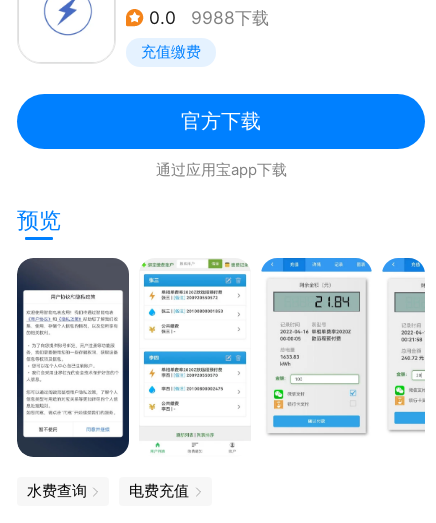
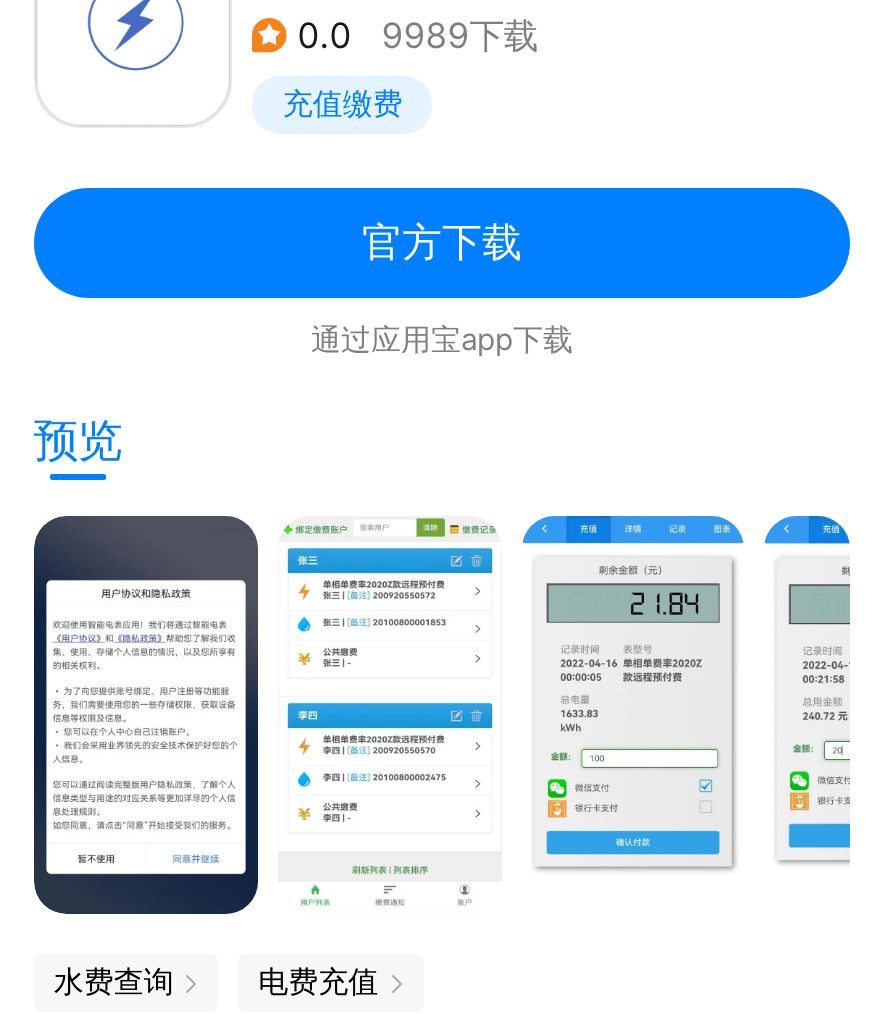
- 0.0 9988下载
+ 0.0 9989下载
